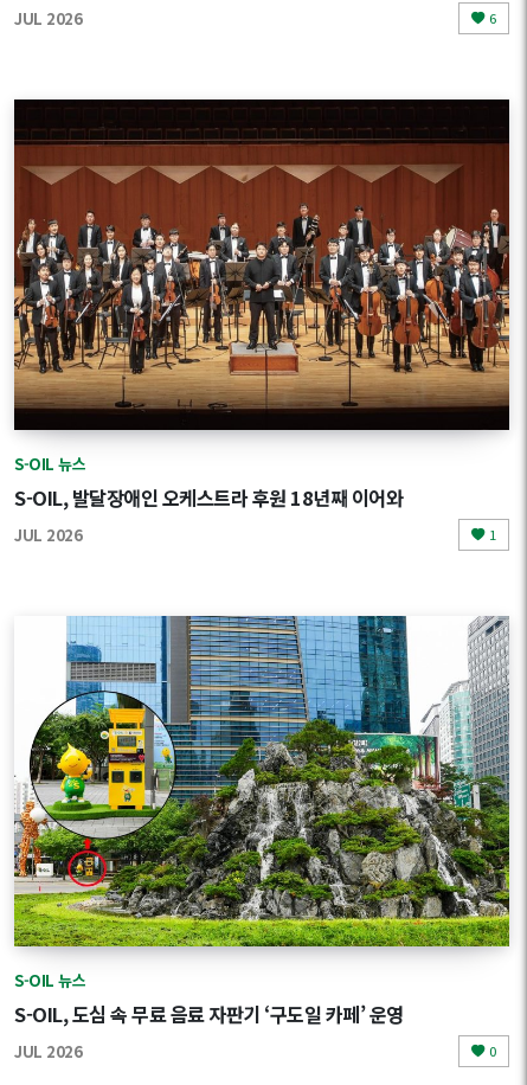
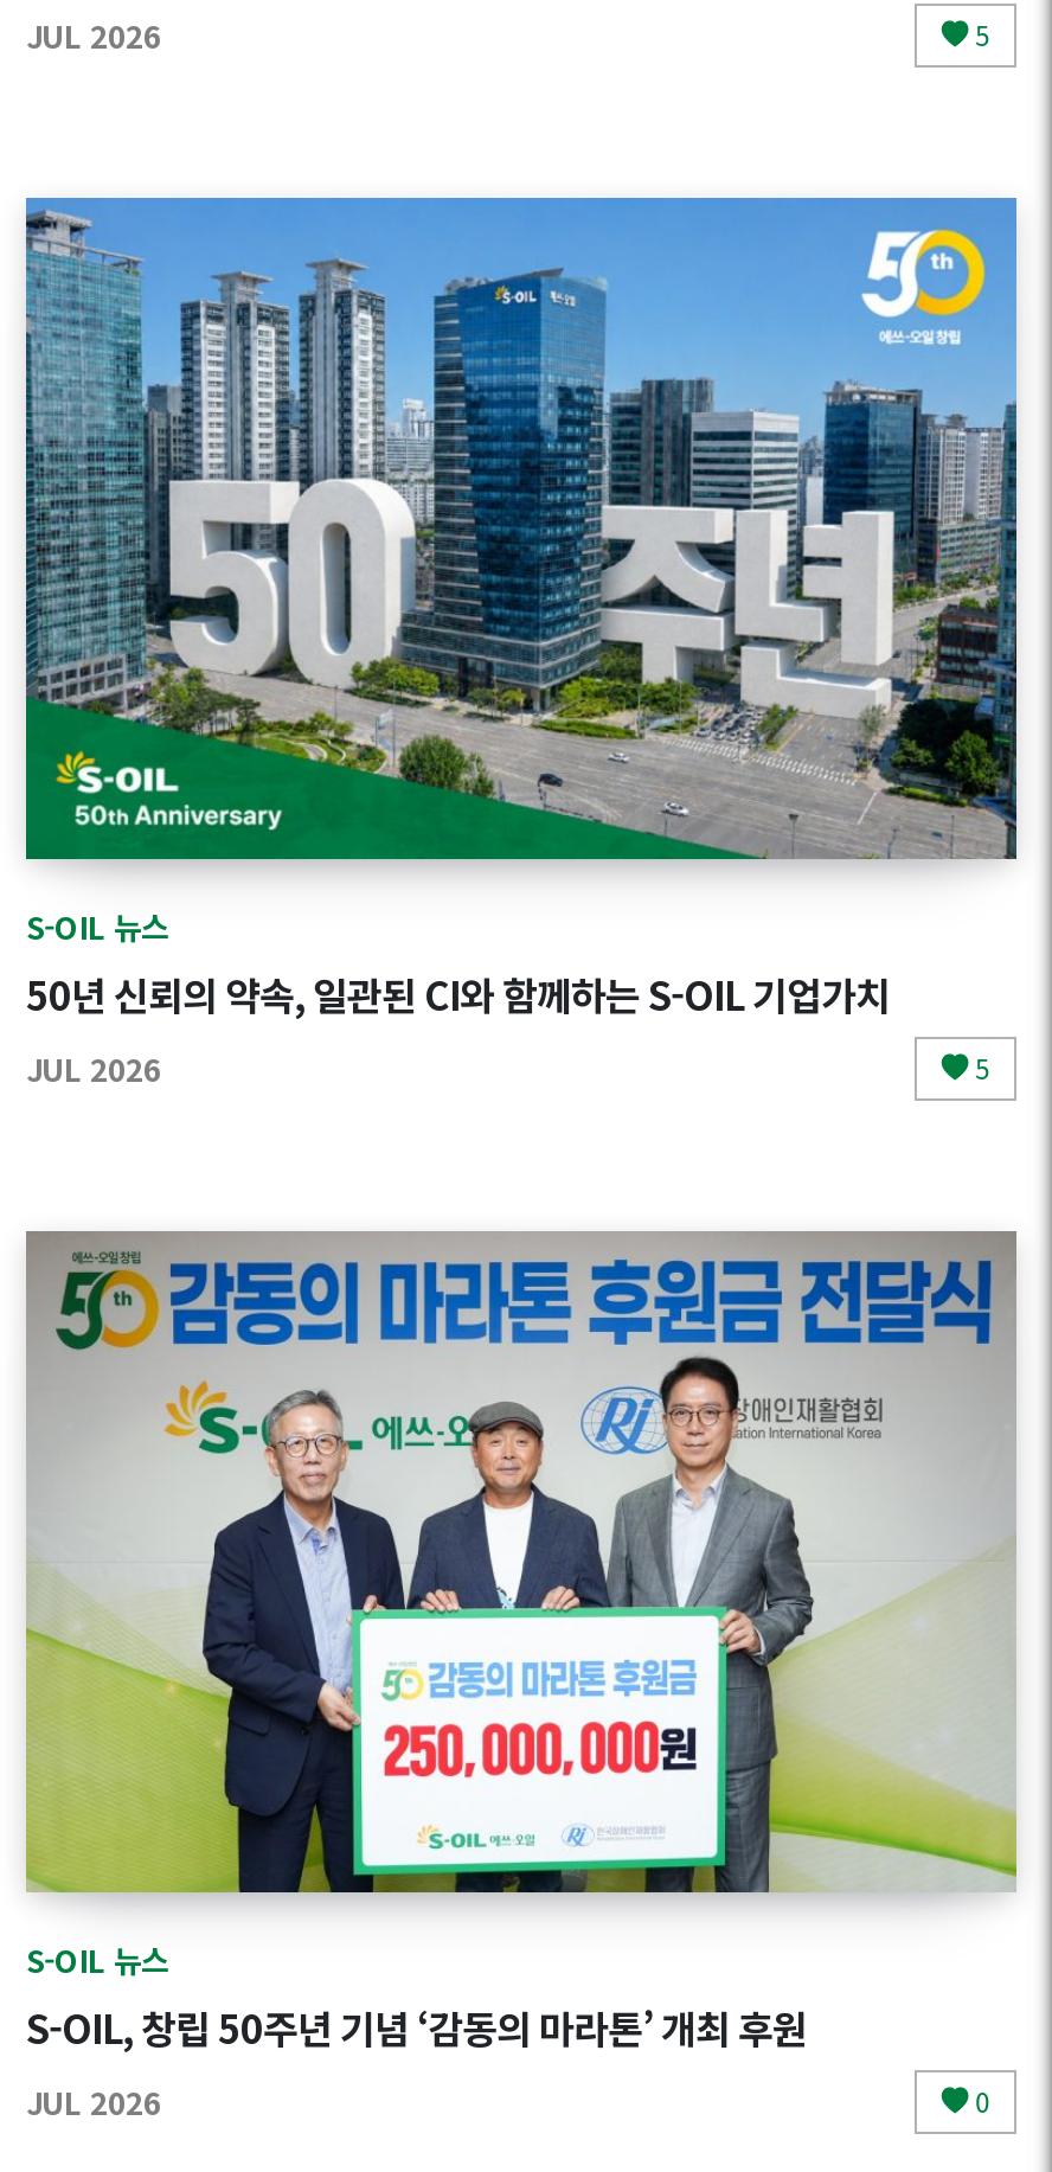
- 6
+ 5

- [image]
+ [image]

- S-OIL, 발달장애인 오케스트라 후원 18년째 이어와
+ 50년 신뢰의 약속, 일관된 CI와 함께하는 S-OIL 기업가치

- 1
+ 5

- [image]
+ [image]

- S-OIL, 도심 속 무료 음료 자판기 ‘구도일 카페’ 운영
+ S-OIL, 창립 50주년 기념 ‘감동의 마라톤’ 개최 후원
